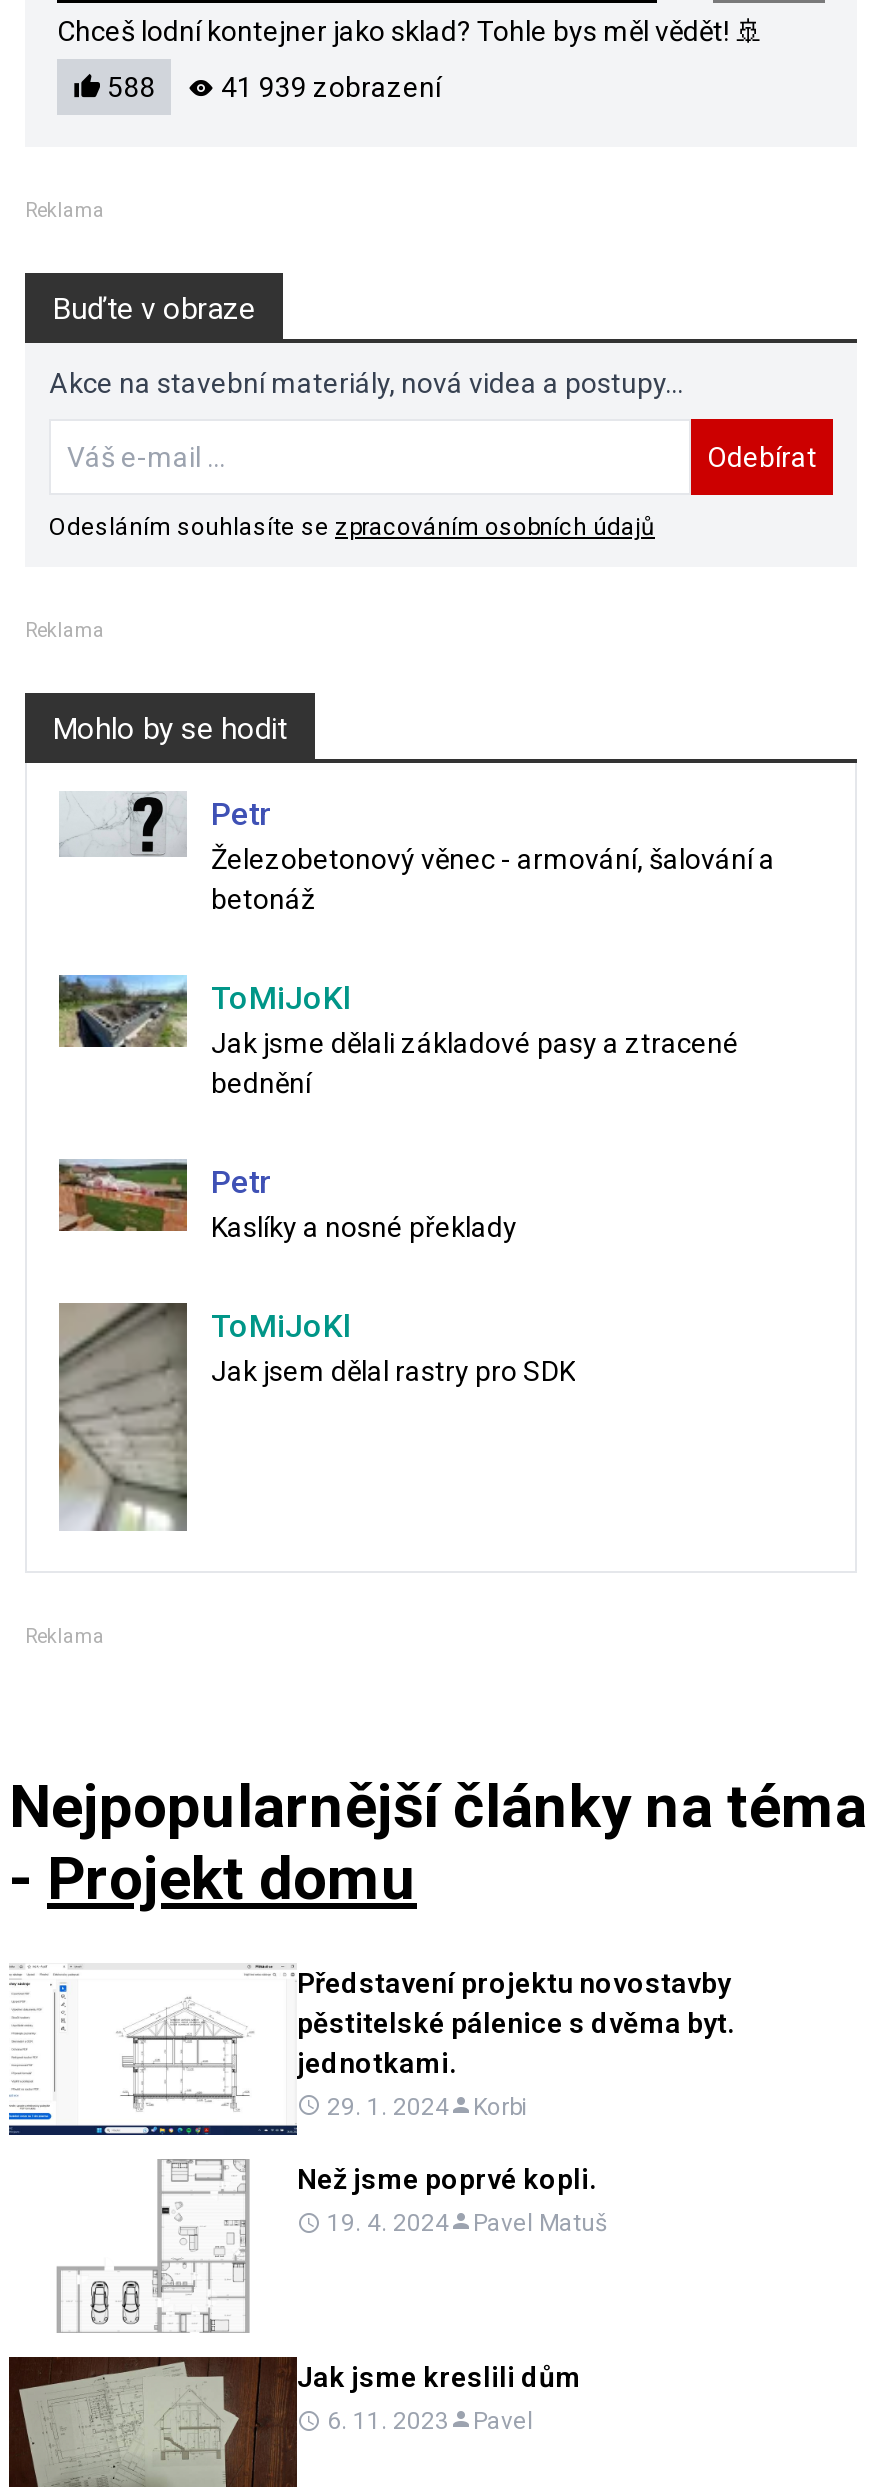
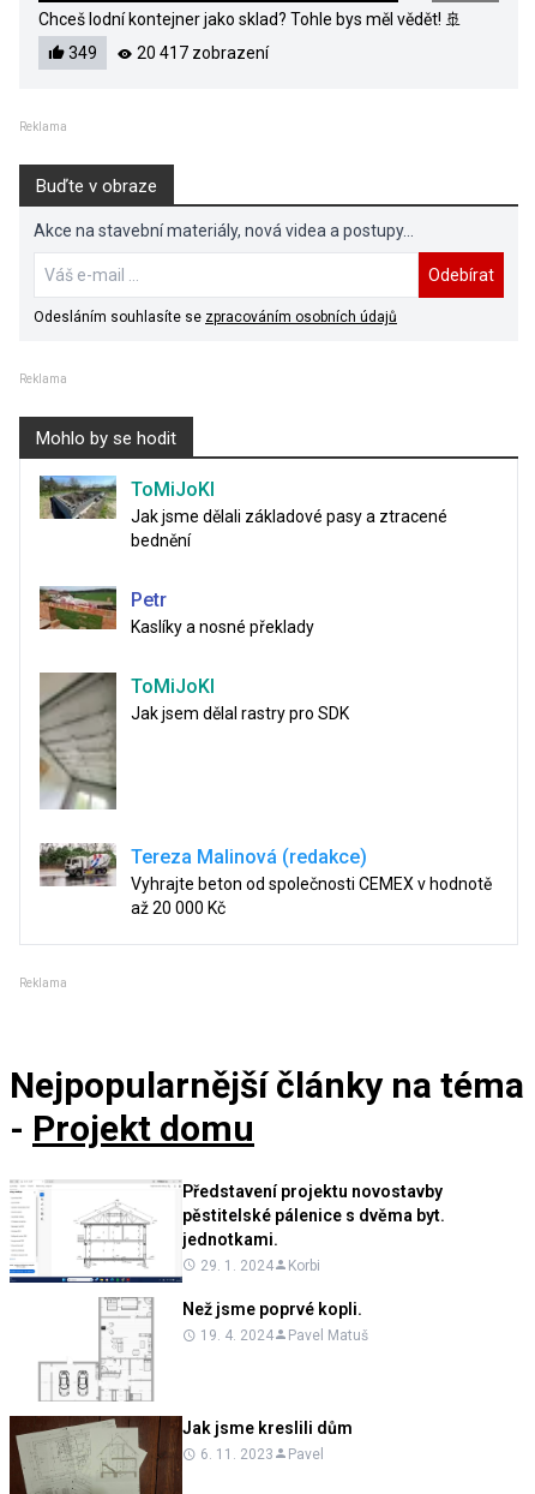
- 588
+ 349

- 41 939 zobrazení
+ 20 417 zobrazení

- [image]
- Petr
- Železobetonový věnec - armování, šalování a
- betonáž

moved up: [image] | ToMiJoKl | Jak jsme dělali základové pasy a ztracené | bednění | Petr | Kaslíky a nosné překlady | ToMiJoKl | Jak jsem dělal rastry pro SDK

moved up: [image]

+ [image]
+ Tereza Malinová (redakce)
+ Vyhrajte beton od společnosti CEMEX v hodnotě
+ až 20 000 Kč
